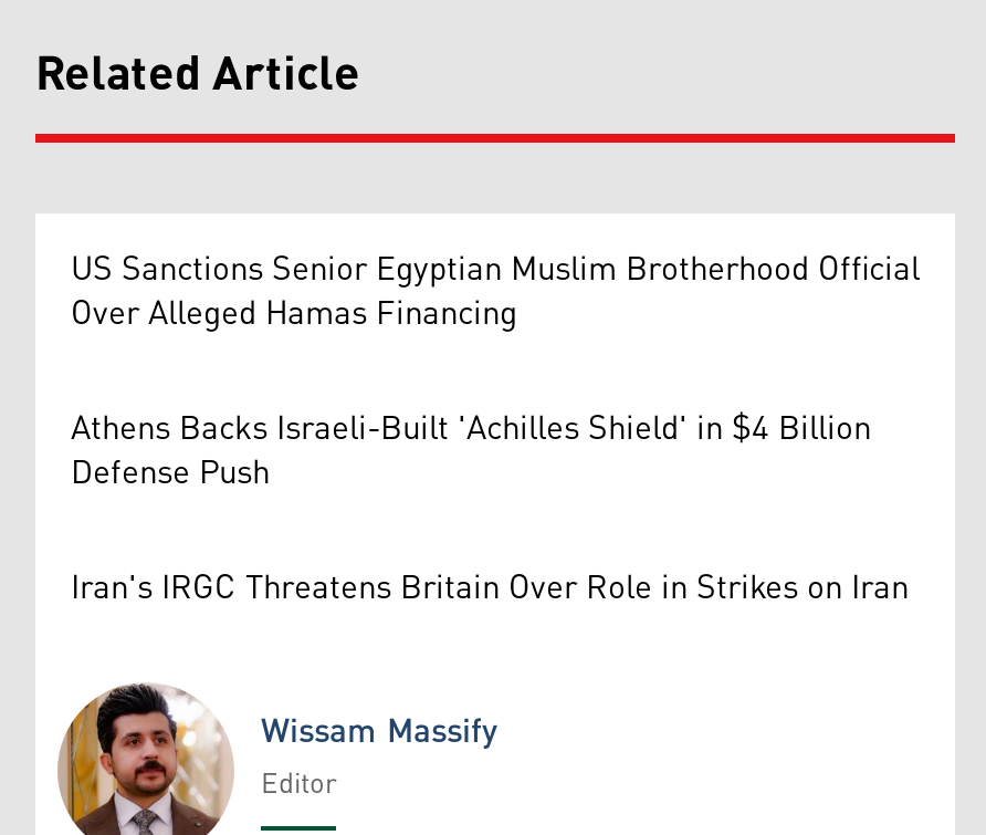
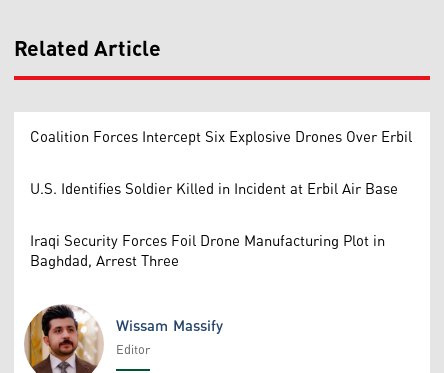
- US Sanctions Senior Egyptian Muslim Brotherhood Official
- Over Alleged Hamas Financing
+ Coalition Forces Intercept Six Explosive Drones Over Erbil

- Athens Backs Israeli-Built 'Achilles Shield' in $4 Billion
- Defense Push
+ U.S. Identifies Soldier Killed in Incident at Erbil Air Base

- Iran's IRGC Threatens Britain Over Role in Strikes on Iran
+ Iraqi Security Forces Foil Drone Manufacturing Plot in
+ Baghdad, Arrest Three
